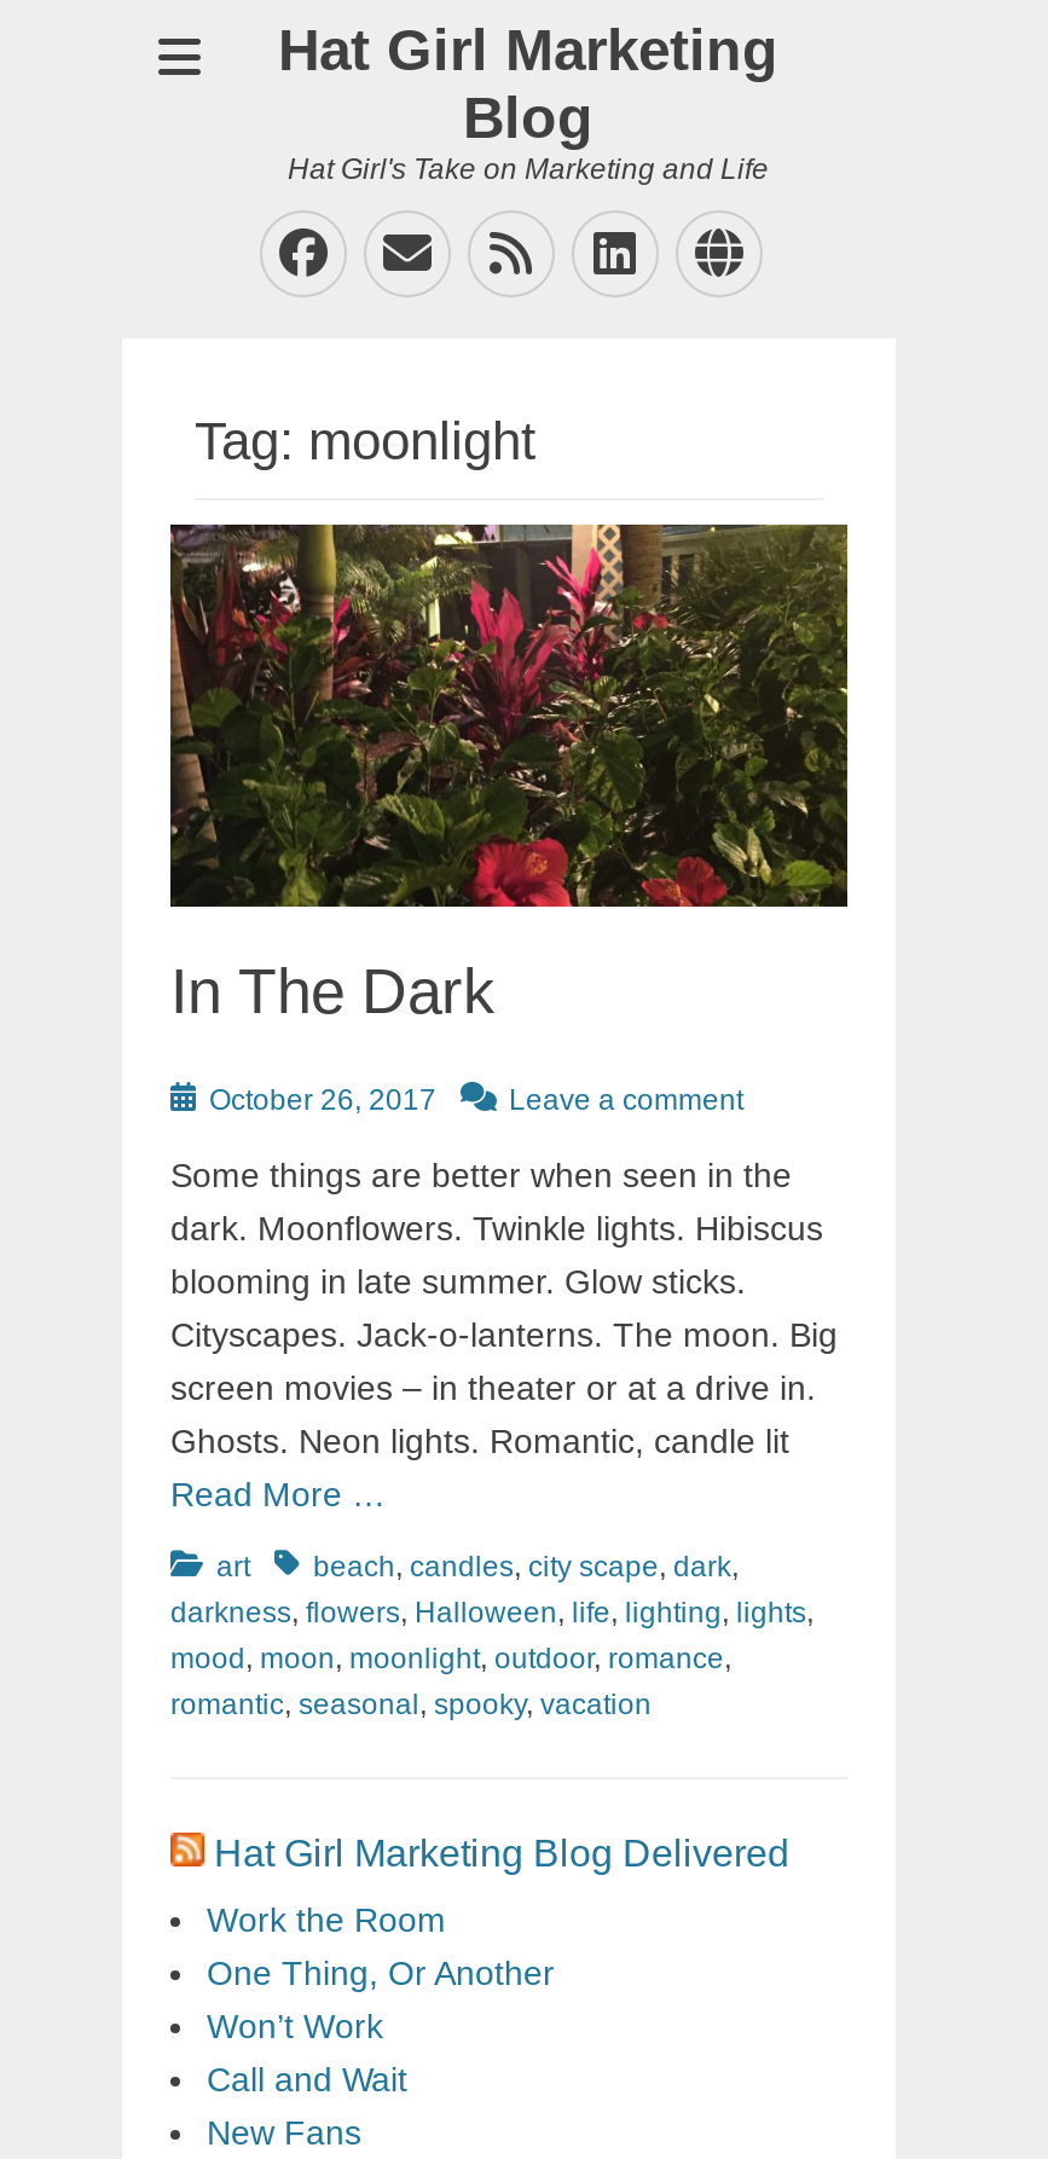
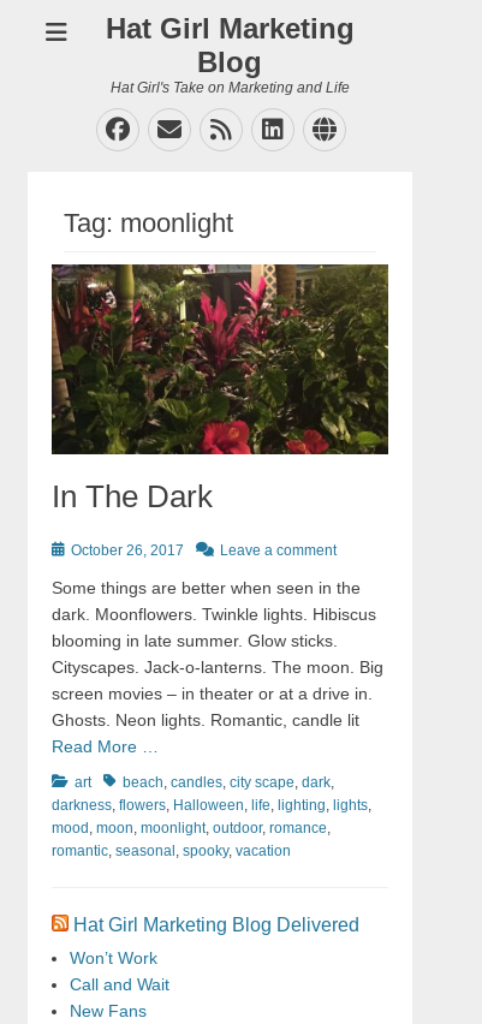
- Work the Room
- One Thing, Or Another
